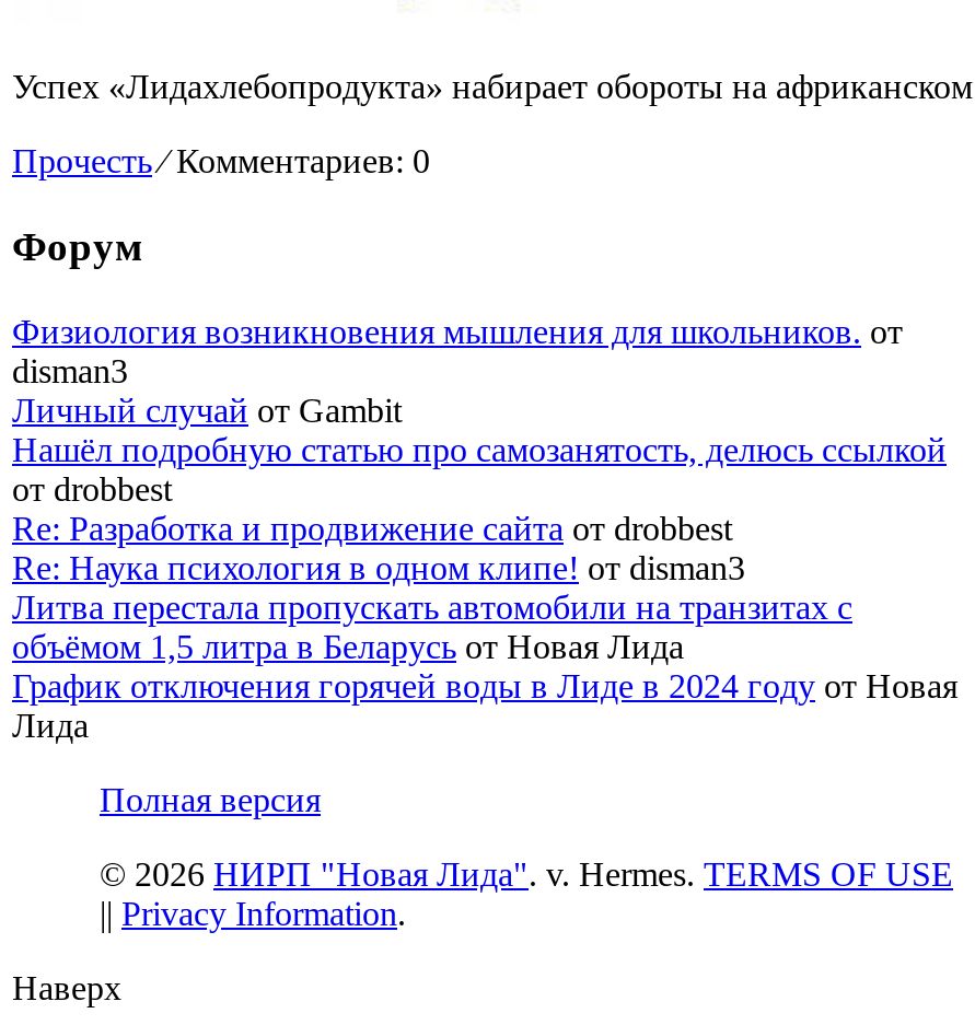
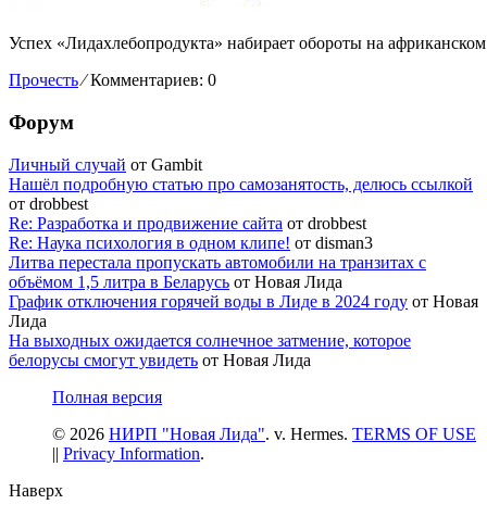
- Физиология возникновения мышления для школьников. от
- disman3

moved up: Личный случай от Gambit | Нашёл подробную статью про самозанятость, делюсь ссылкой | от drobbest | Литва перестала пропускать автомобили на транзитах с | объёмом 1,5 литра в Беларусь от Новая Лида | График отключения горячей воды в Лиде в 2024 году от Новая | Лида

+ На выходных ожидается солнечное затмение, которое
+ белорусы смогут увидеть от Новая Лида
